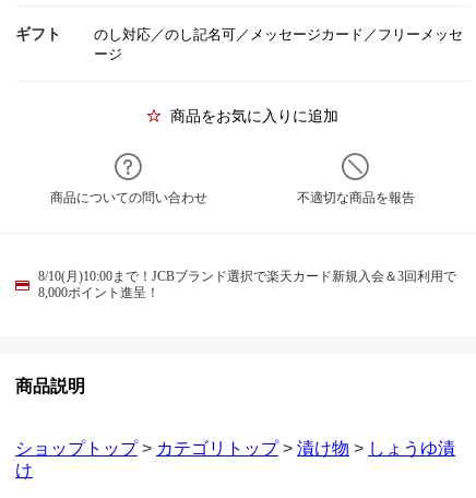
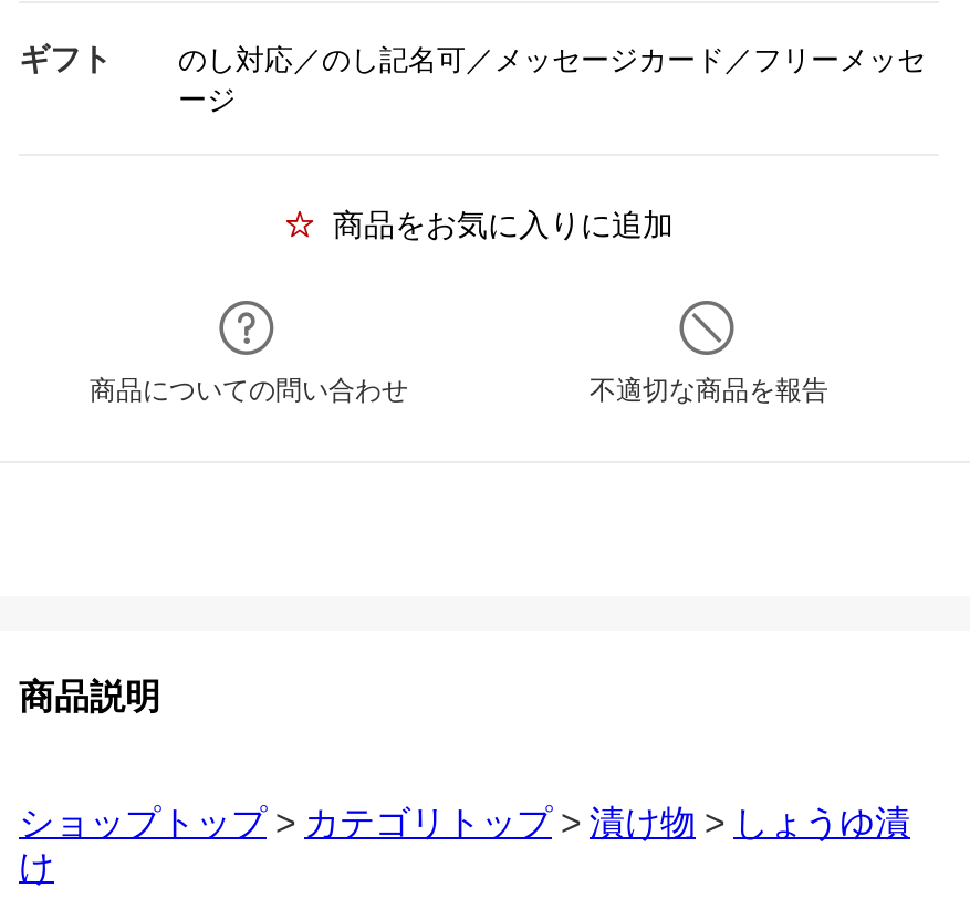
- 8/10(月)10:00まで！JCBブランド選択で楽天カード新規入会＆3回利用で
- 8,000ポイント進呈！
